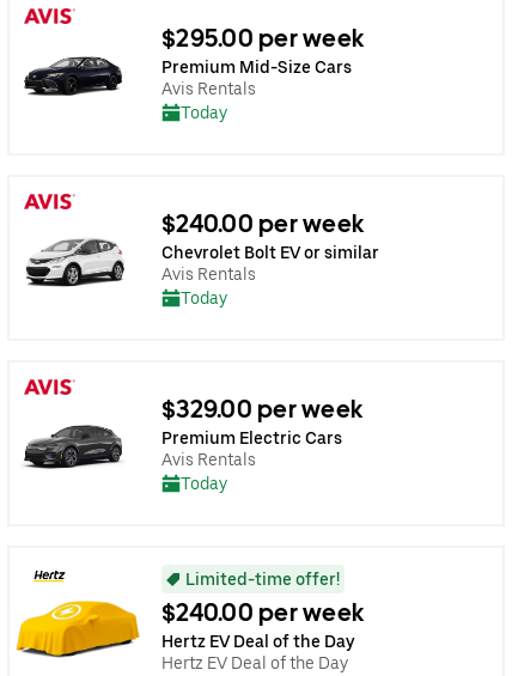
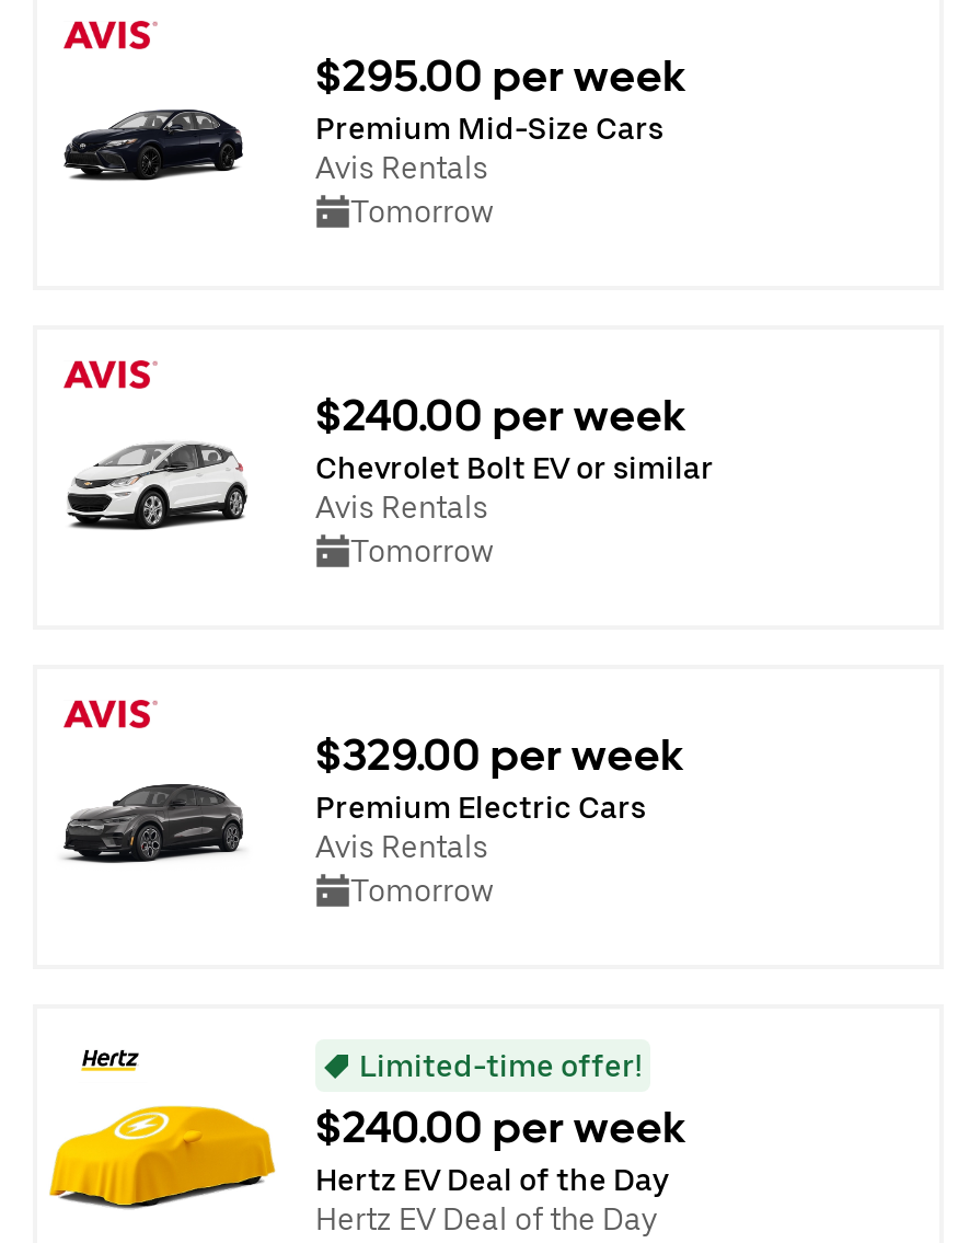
- Today
+ Tomorrow

- Today
+ Tomorrow

- Today
+ Tomorrow
